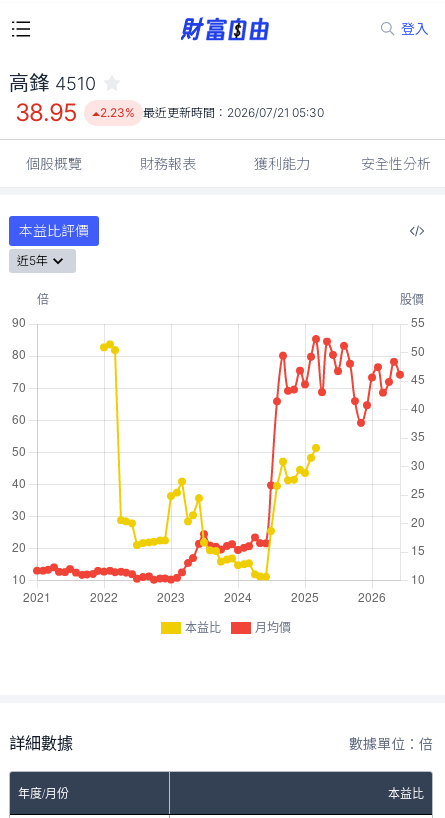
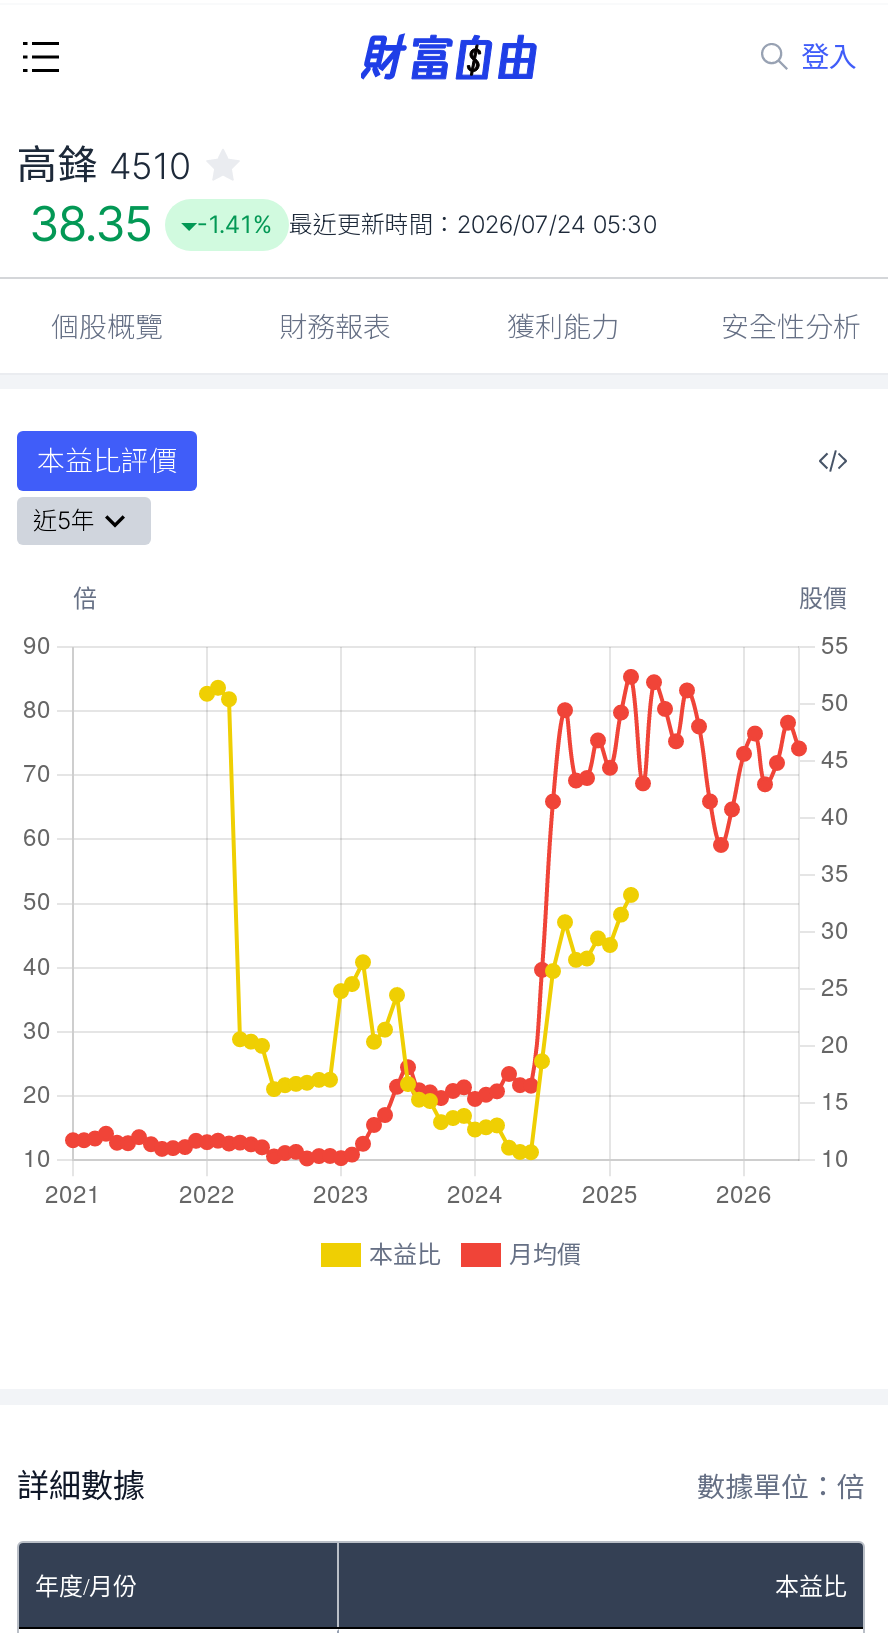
- 38.95
+ 38.35

- 2.23% 最近更新時間：2026/07/21 05:30
+ -1.41% 最近更新時間：2026/07/24 05:30
